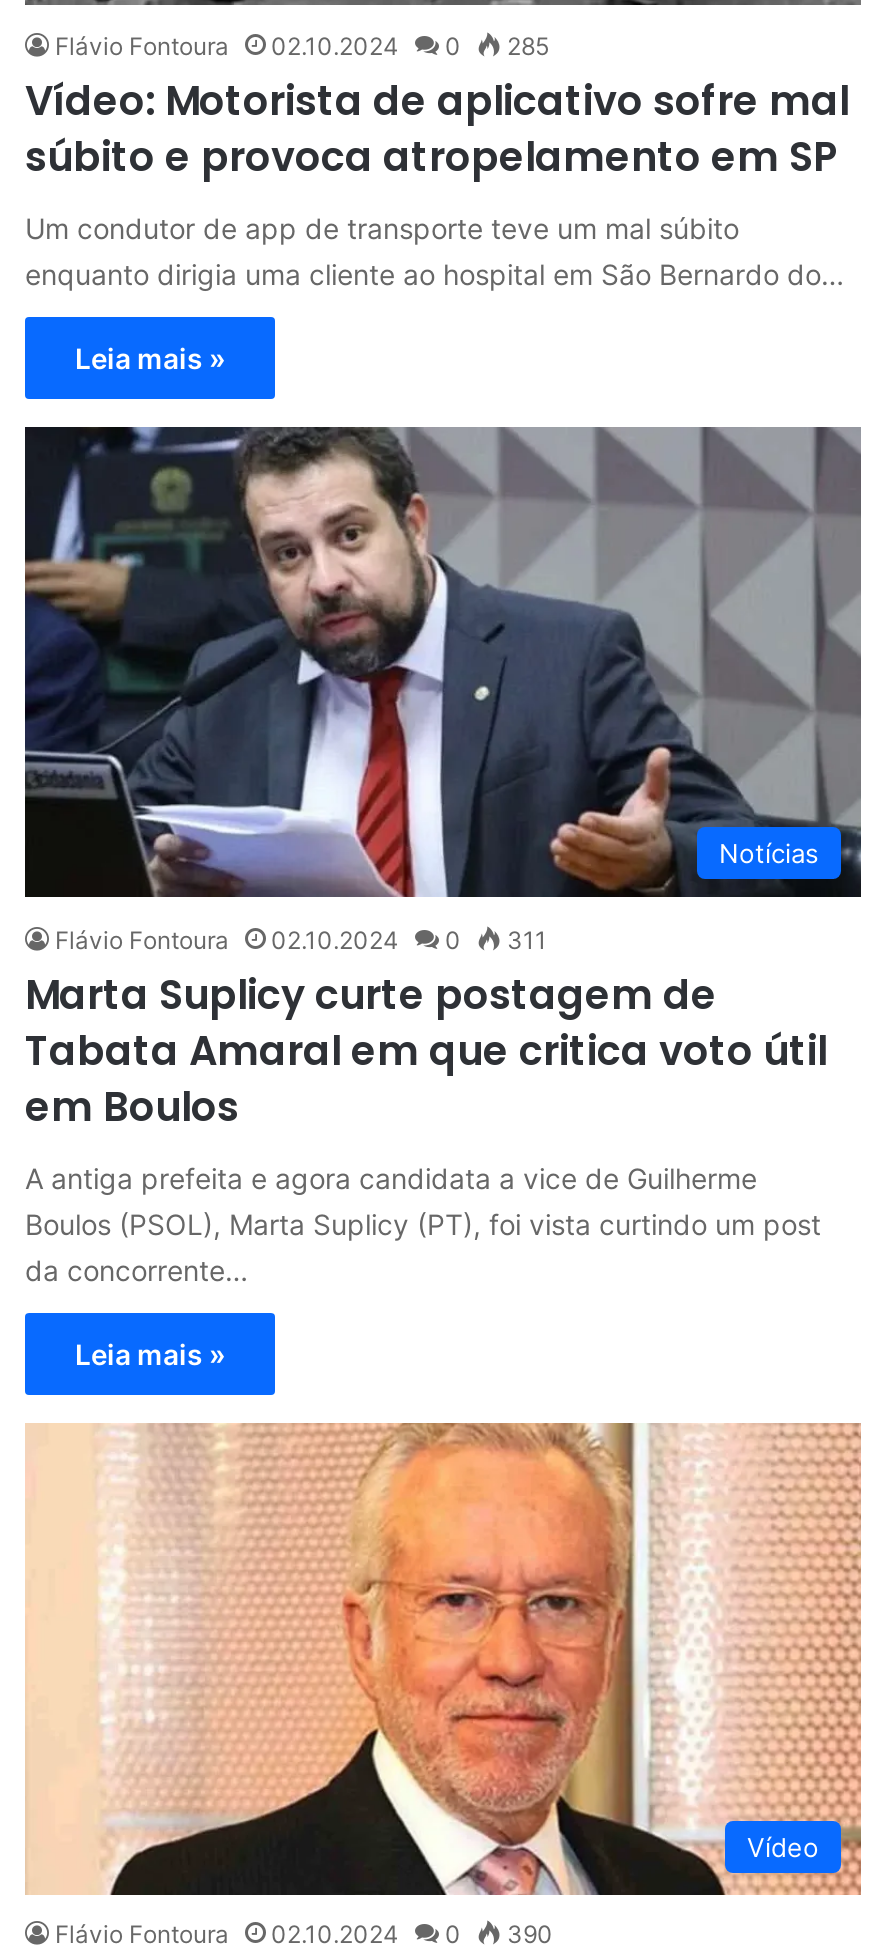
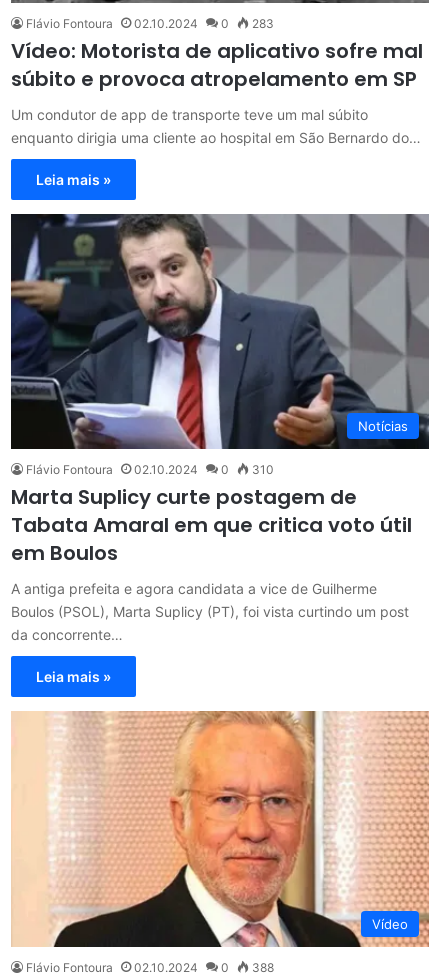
- Flávio Fontoura 02.10.2024 0 285
+ Flávio Fontoura 02.10.2024 0 283

- Flávio Fontoura 02.10.2024 0 311
+ Flávio Fontoura 02.10.2024 0 310

- Flávio Fontoura 02.10.2024 0 390
+ Flávio Fontoura 02.10.2024 0 388
